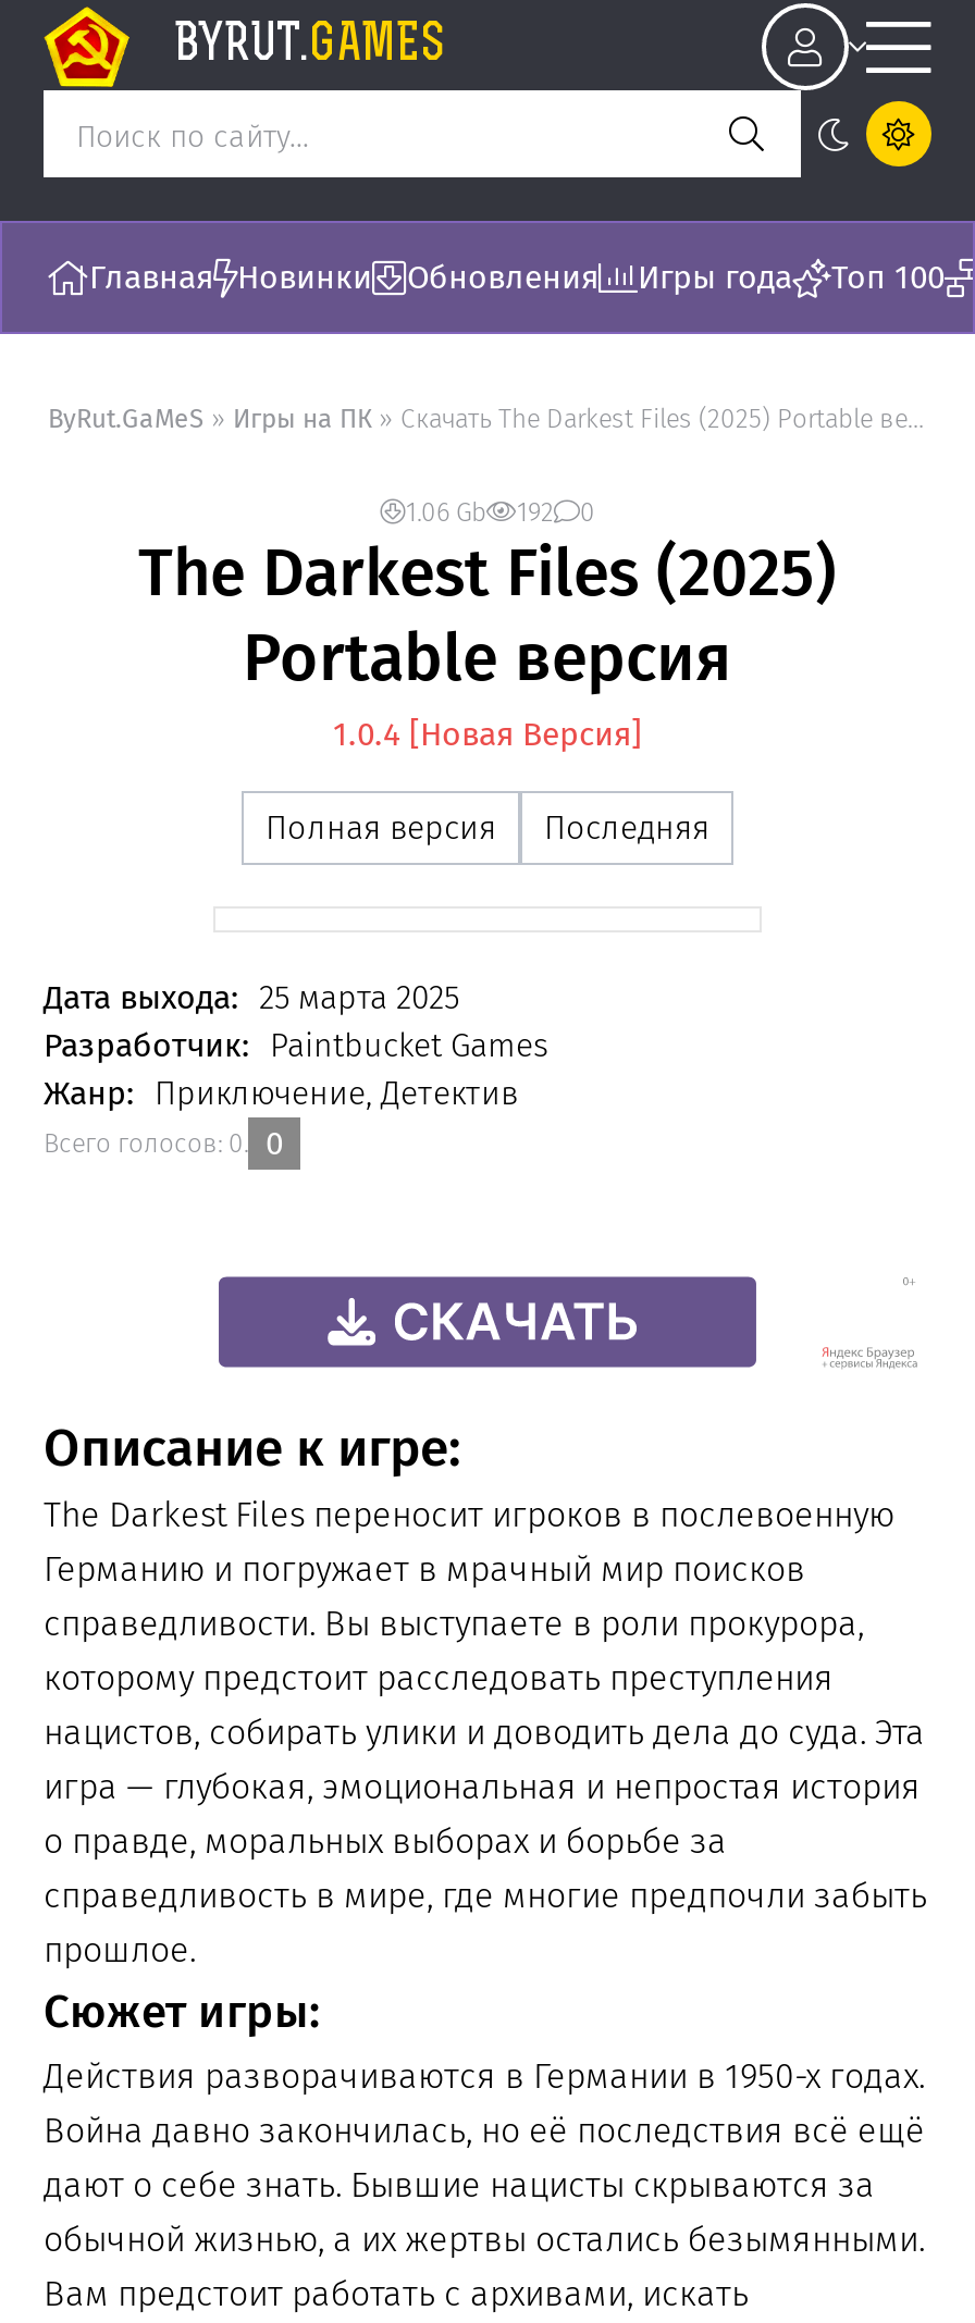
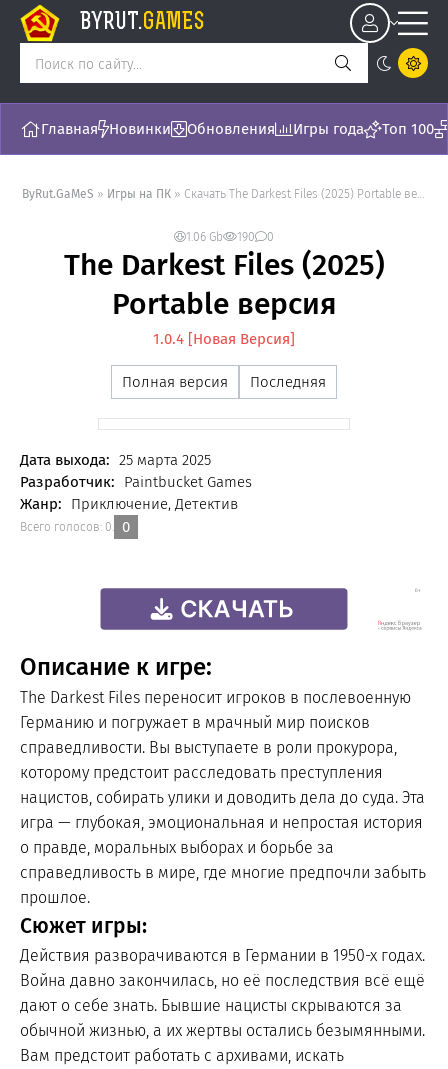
- 1.06 Gb 192 0
+ 1.06 Gb 190 0
